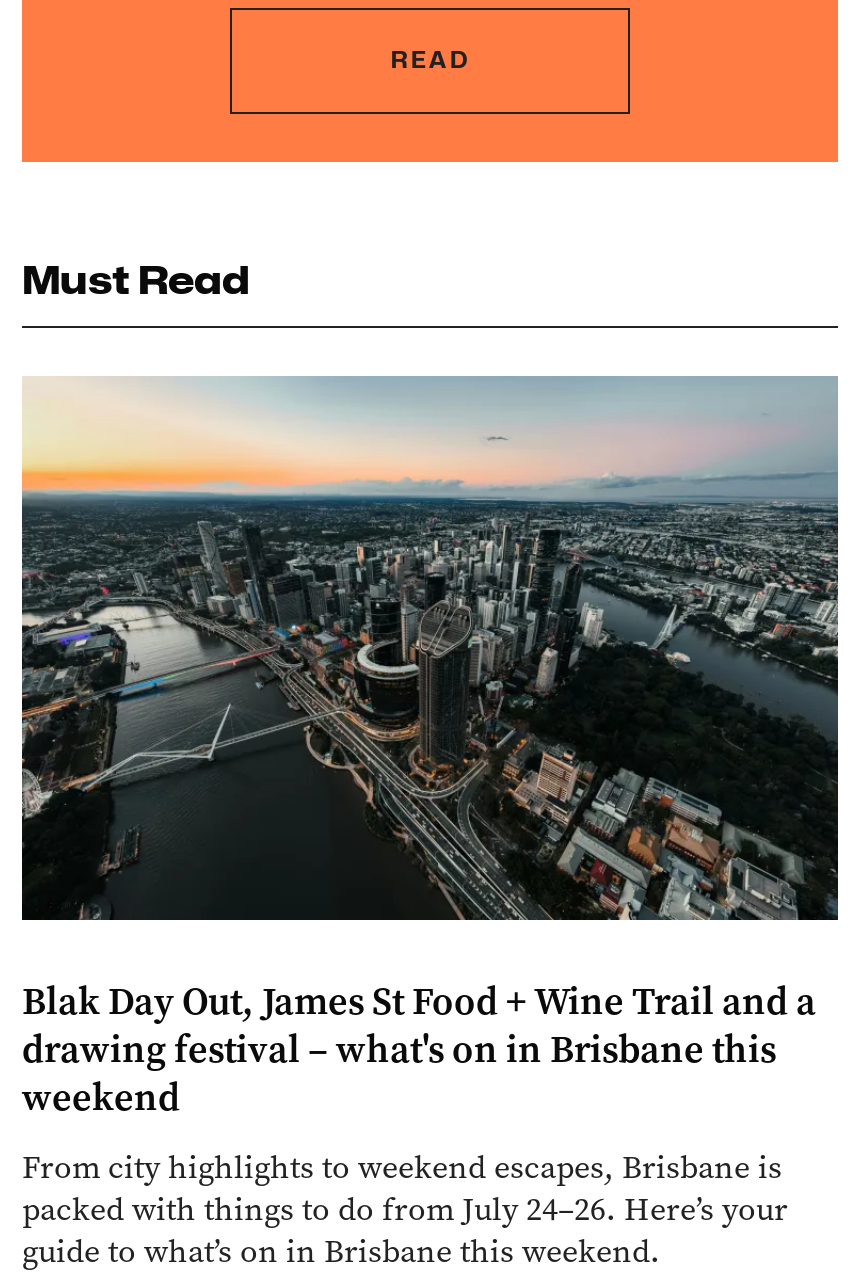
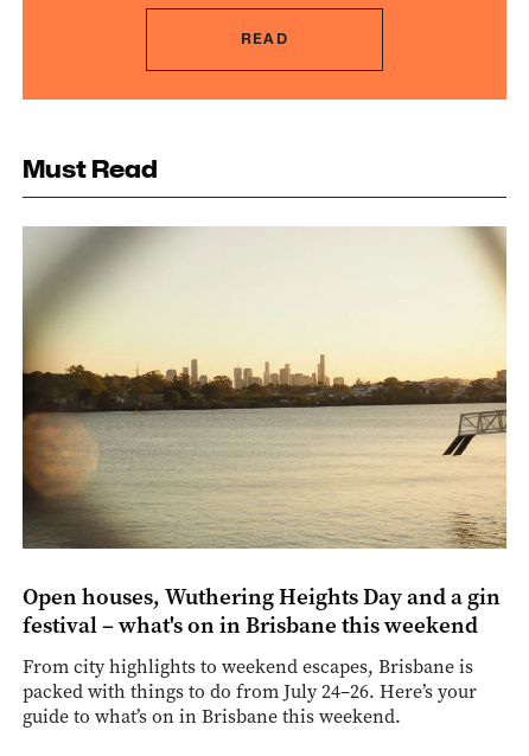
- [image]
- Blak Day Out, James St Food + Wine Trail and a
- drawing festival – what's on in Brisbane this
- weekend
+ [image]
+ Open houses, Wuthering Heights Day and a gin
+ festival – what's on in Brisbane this weekend
